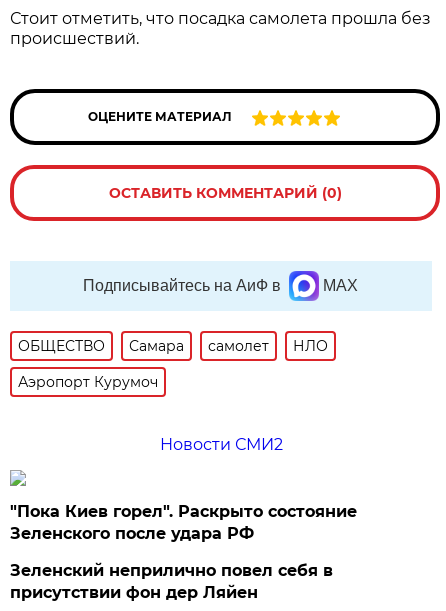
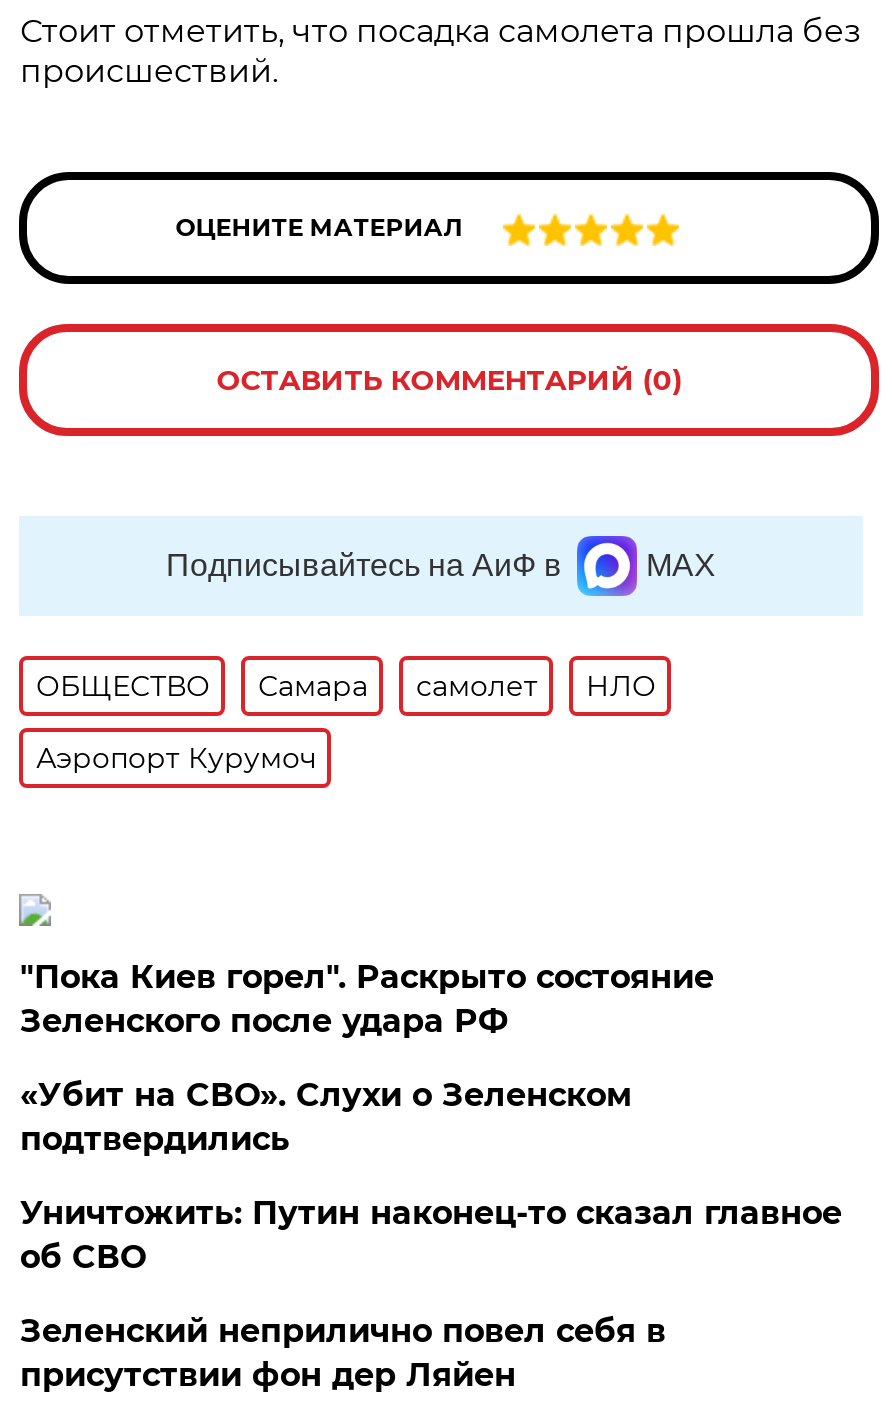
- Новости СМИ2

moved up: "Пока Киев горел". Раскрыто состояние | Зеленского после удара РФ

+ «Убит на СВО». Слухи о Зеленском
+ подтвердились
+ Уничтожить: Путин наконец-то сказал главное
+ об СВО
